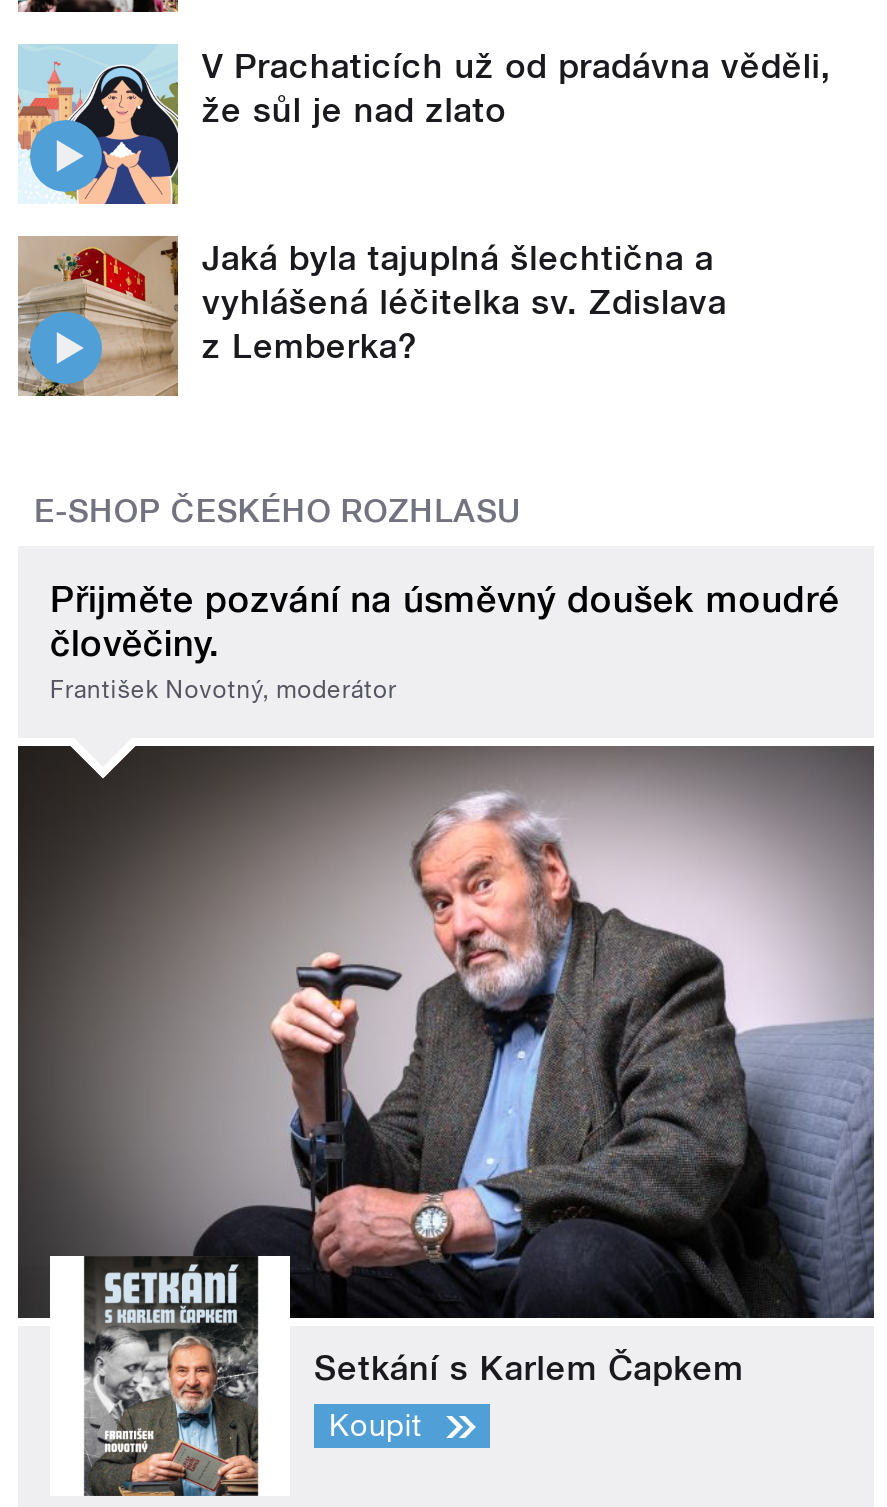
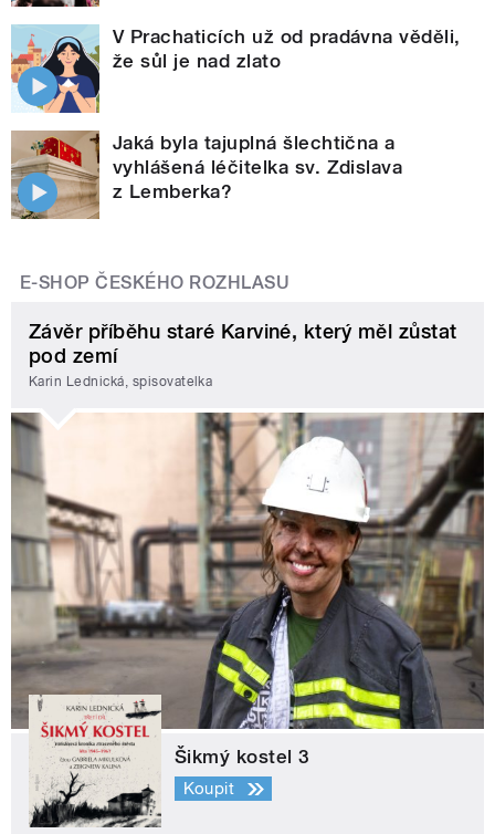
- Přijměte pozvání na úsměvný doušek moudré
- člověčiny.
- František Novotný, moderátor
+ Závěr příběhu staré Karviné, který měl zůstat
+ pod zemí
+ Karin Lednická, spisovatelka

- [image]
- Setkání s Karlem Čapkem
+ [image]
+ Šikmý kostel 3
